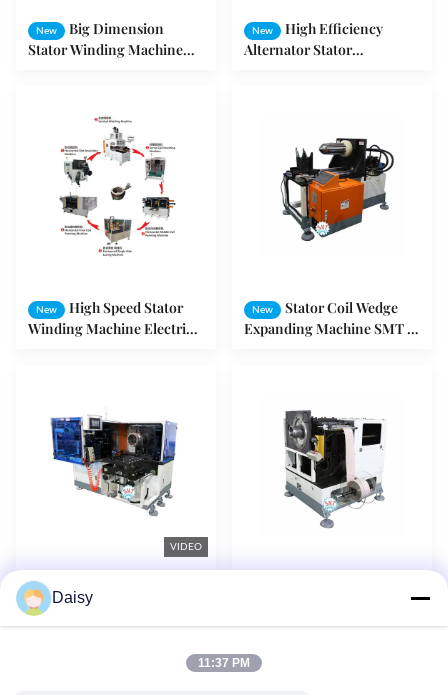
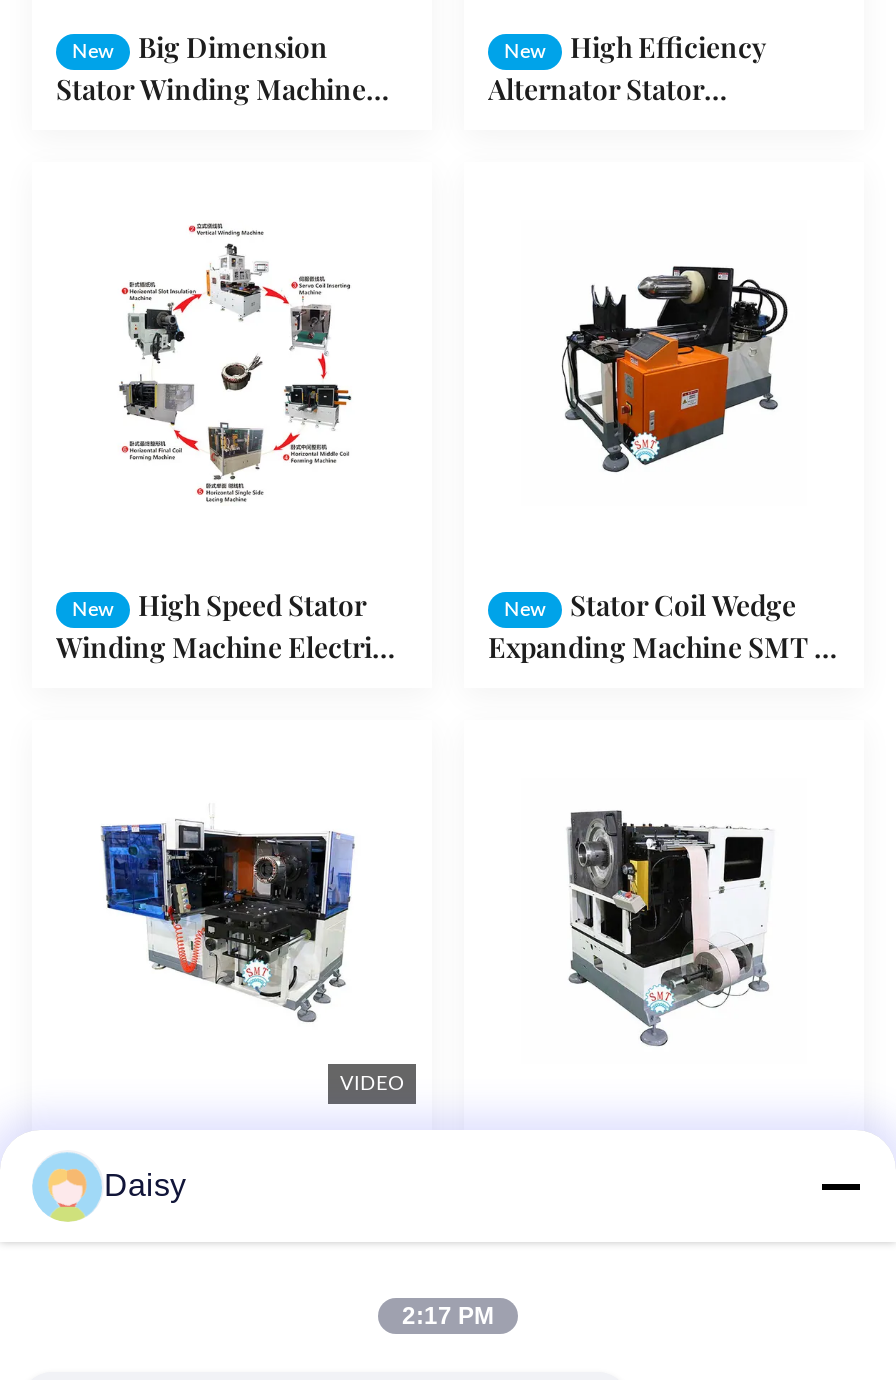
- 11:37 PM
+ 2:17 PM
